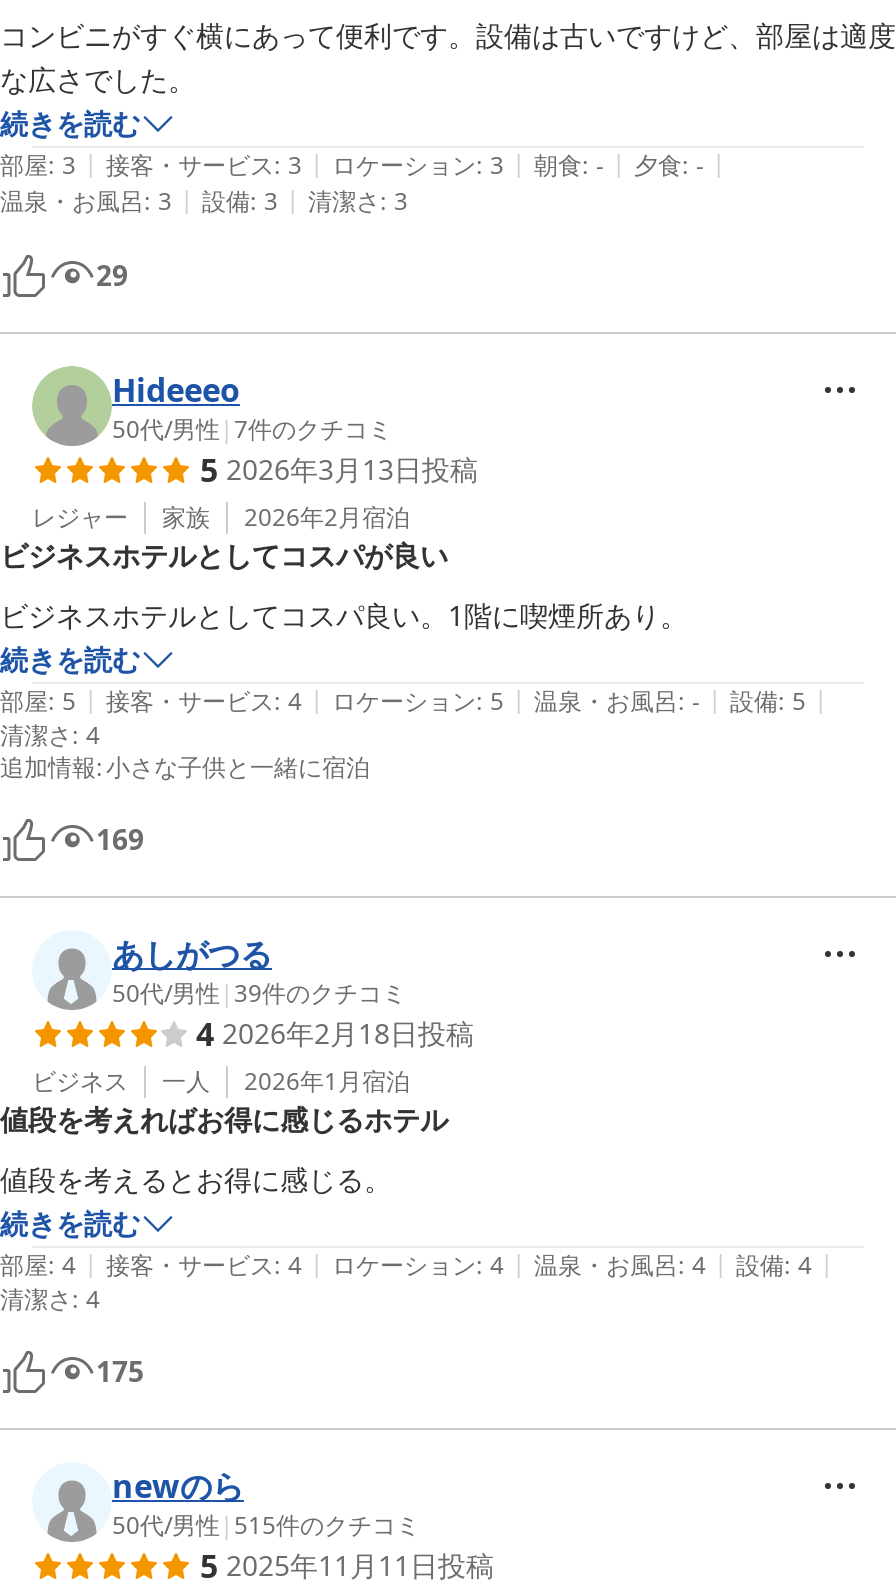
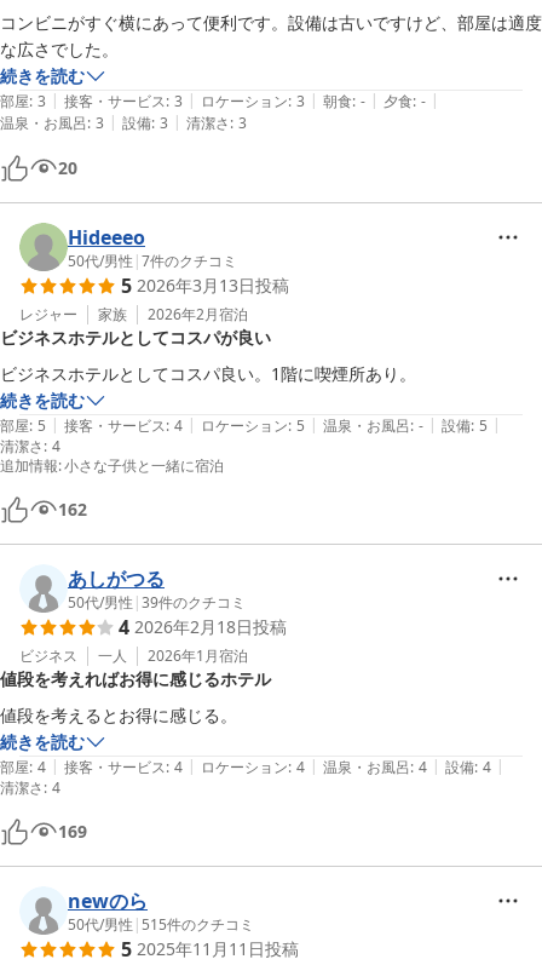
- 29
+ 20

- 169
+ 162

- 175
+ 169
